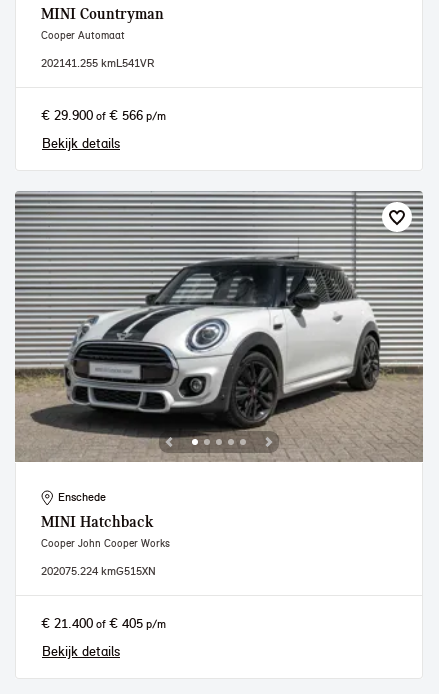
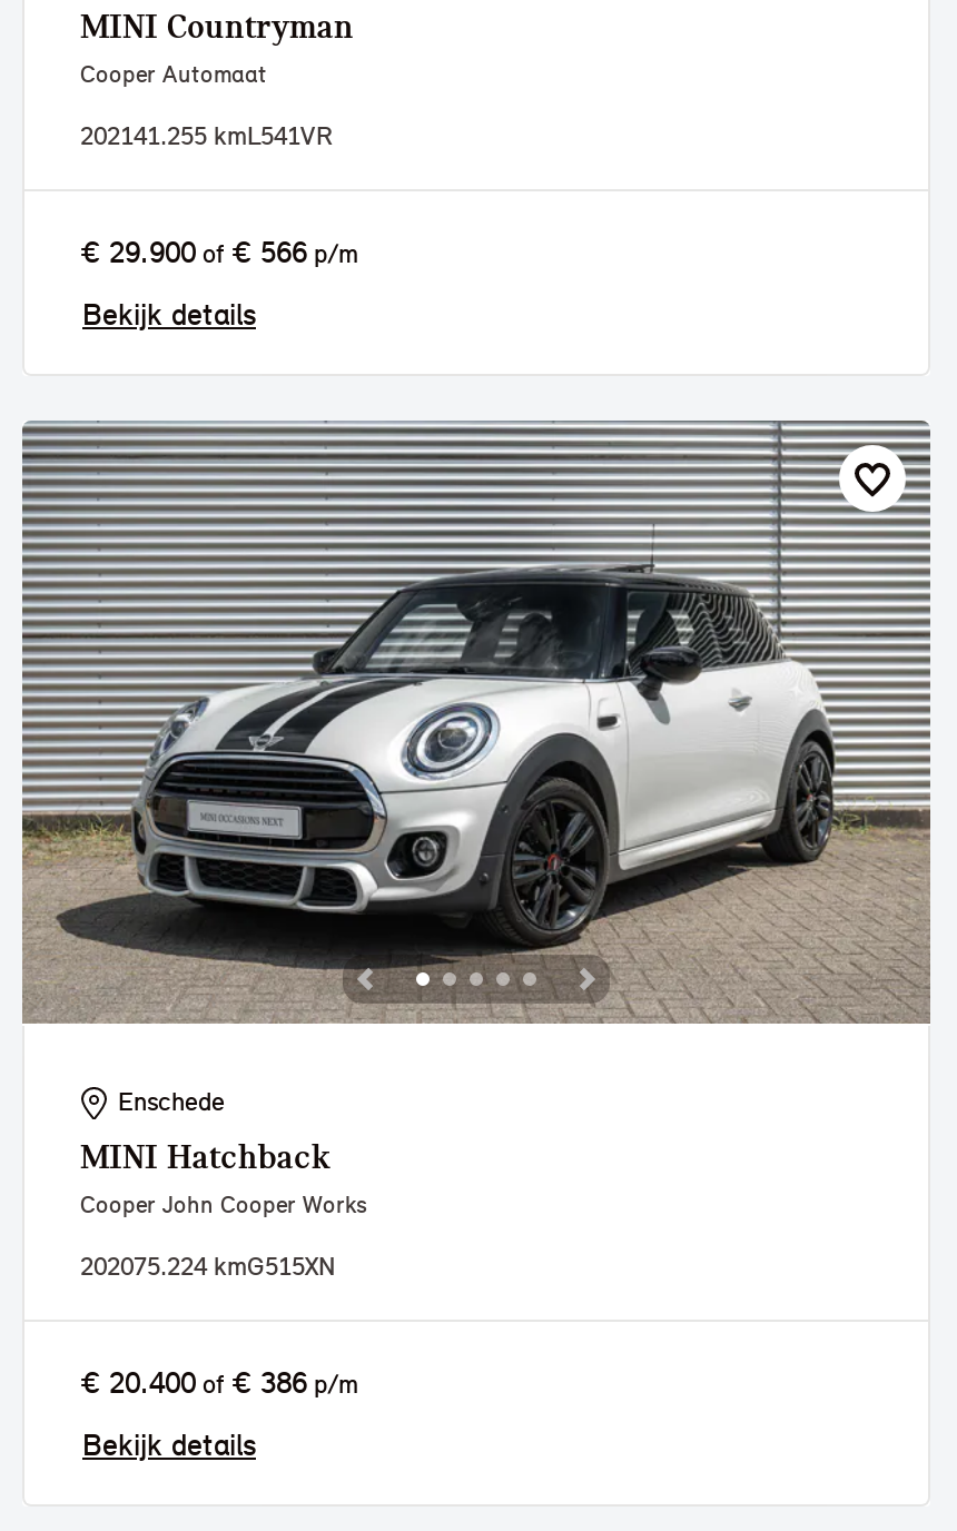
- € 21.400 of € 405 p/m
+ € 20.400 of € 386 p/m
